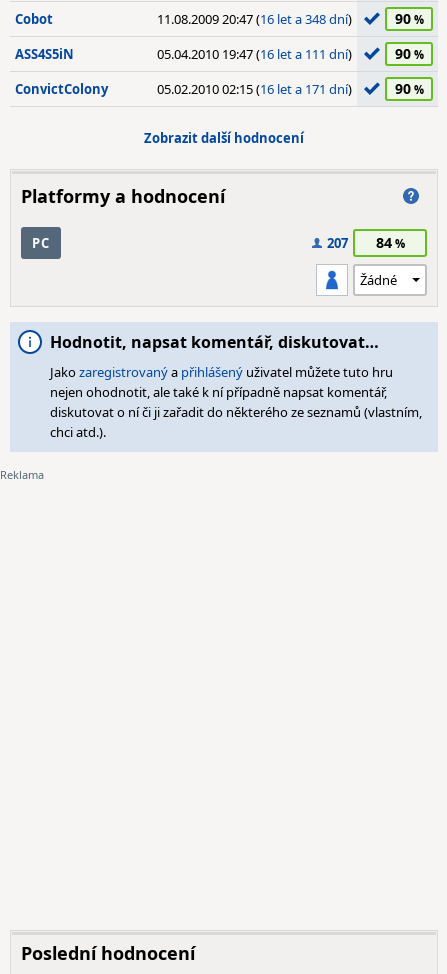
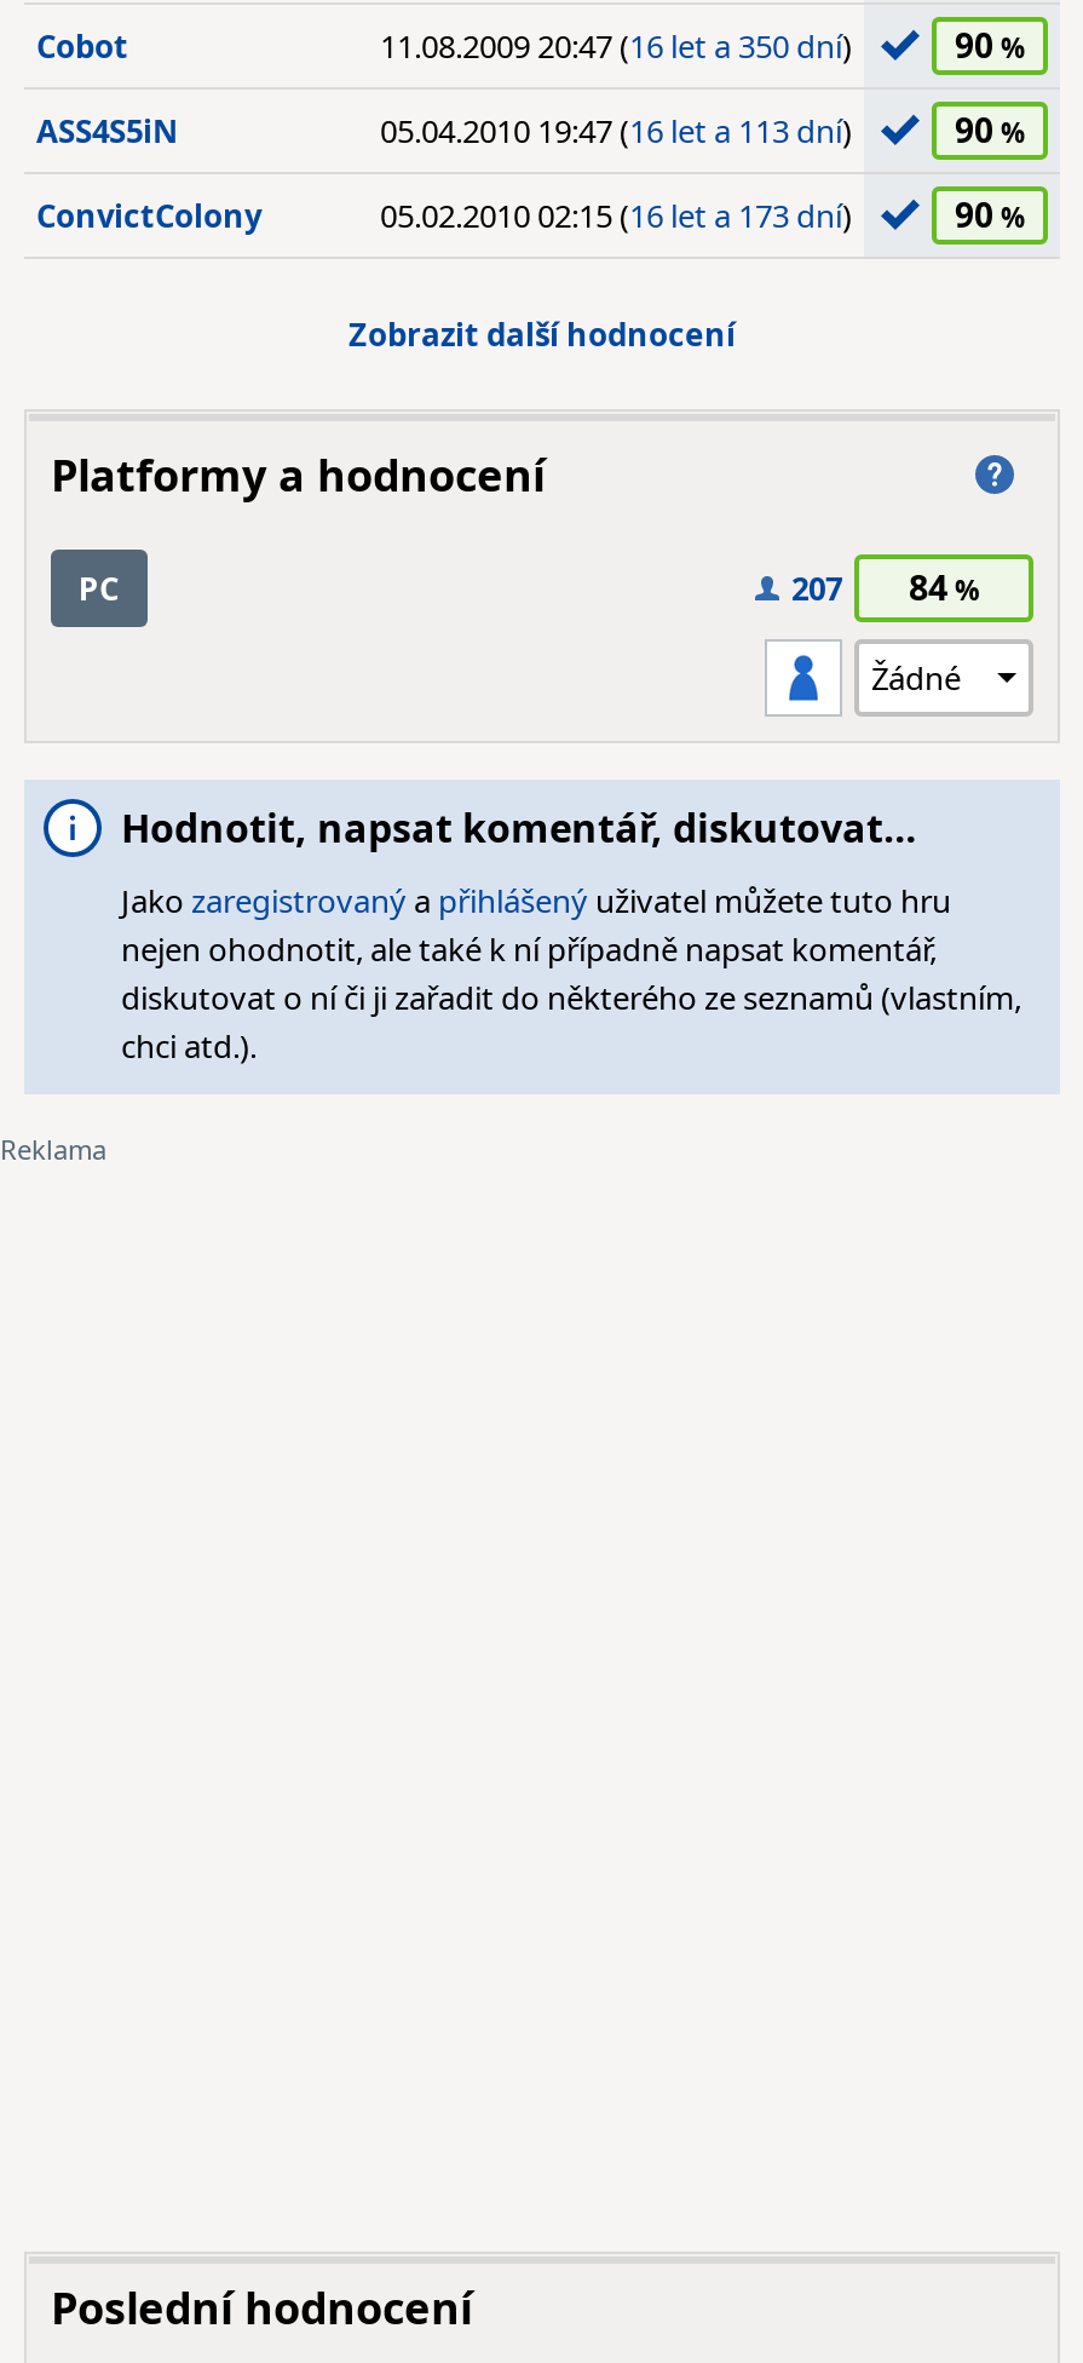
- 11.08.2009 20:47 (16 let a 348 dní)
+ 11.08.2009 20:47 (16 let a 350 dní)

- 05.04.2010 19:47 (16 let a 111 dní)
+ 05.04.2010 19:47 (16 let a 113 dní)

- 05.02.2010 02:15 (16 let a 171 dní)
+ 05.02.2010 02:15 (16 let a 173 dní)
